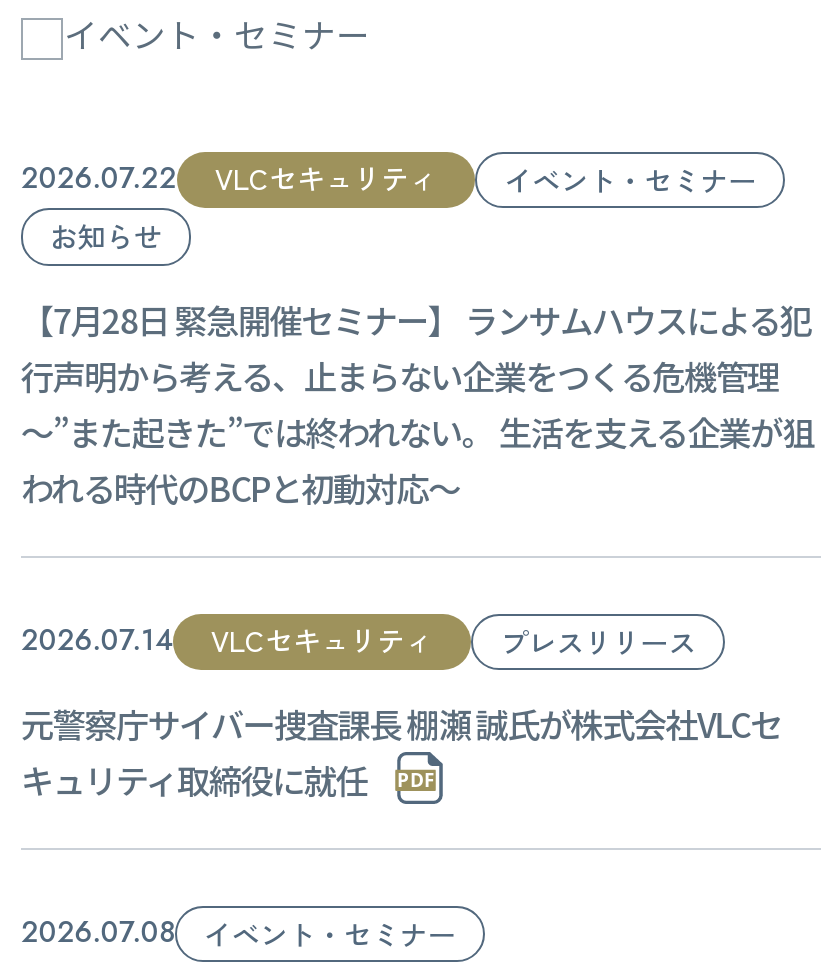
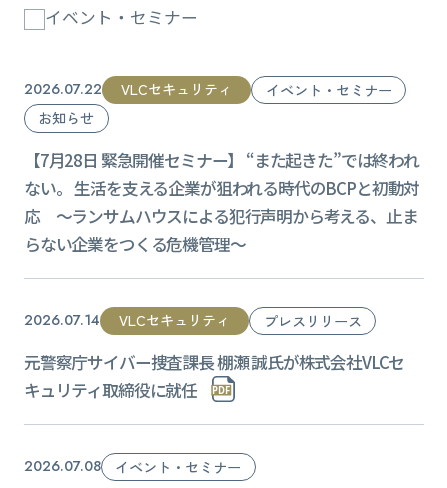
- 【7月28日 緊急開催セミナー】 ランサムハウスによる犯
- 行声明から考える、止まらない企業をつくる危機管理
- ～”また起きた”では終われない。 生活を支える企業が狙
- われる時代のBCPと初動対応～
+ 【7月28日 緊急開催セミナー】 “また起きた”では終われ
+ ない。 生活を支える企業が狙われる時代のBCPと初動対
+ 応 ～ランサムハウスによる犯行声明から考える、止ま
+ らない企業をつくる危機管理～
